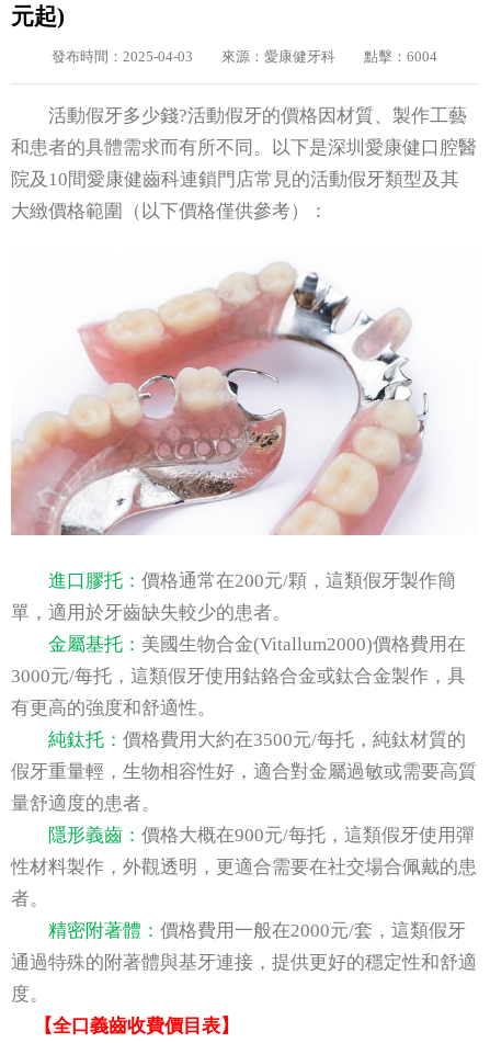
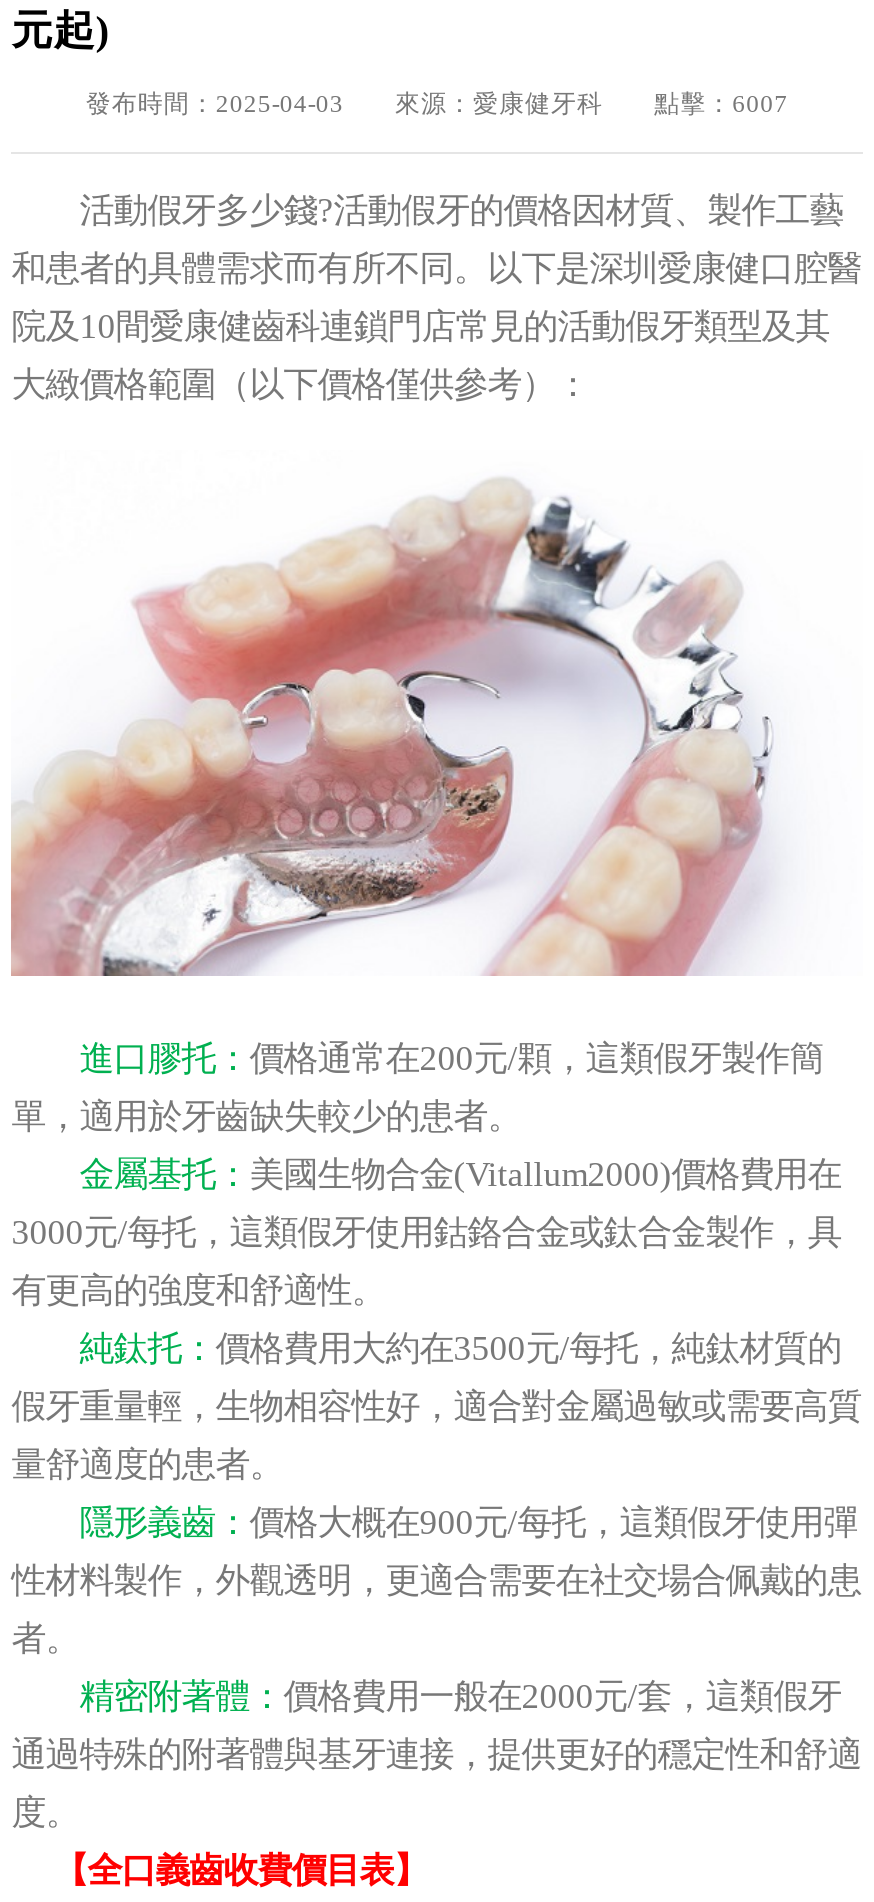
- 發布時間：2025-04-03 來源：愛康健牙科 點擊：6004
+ 發布時間：2025-04-03 來源：愛康健牙科 點擊：6007
